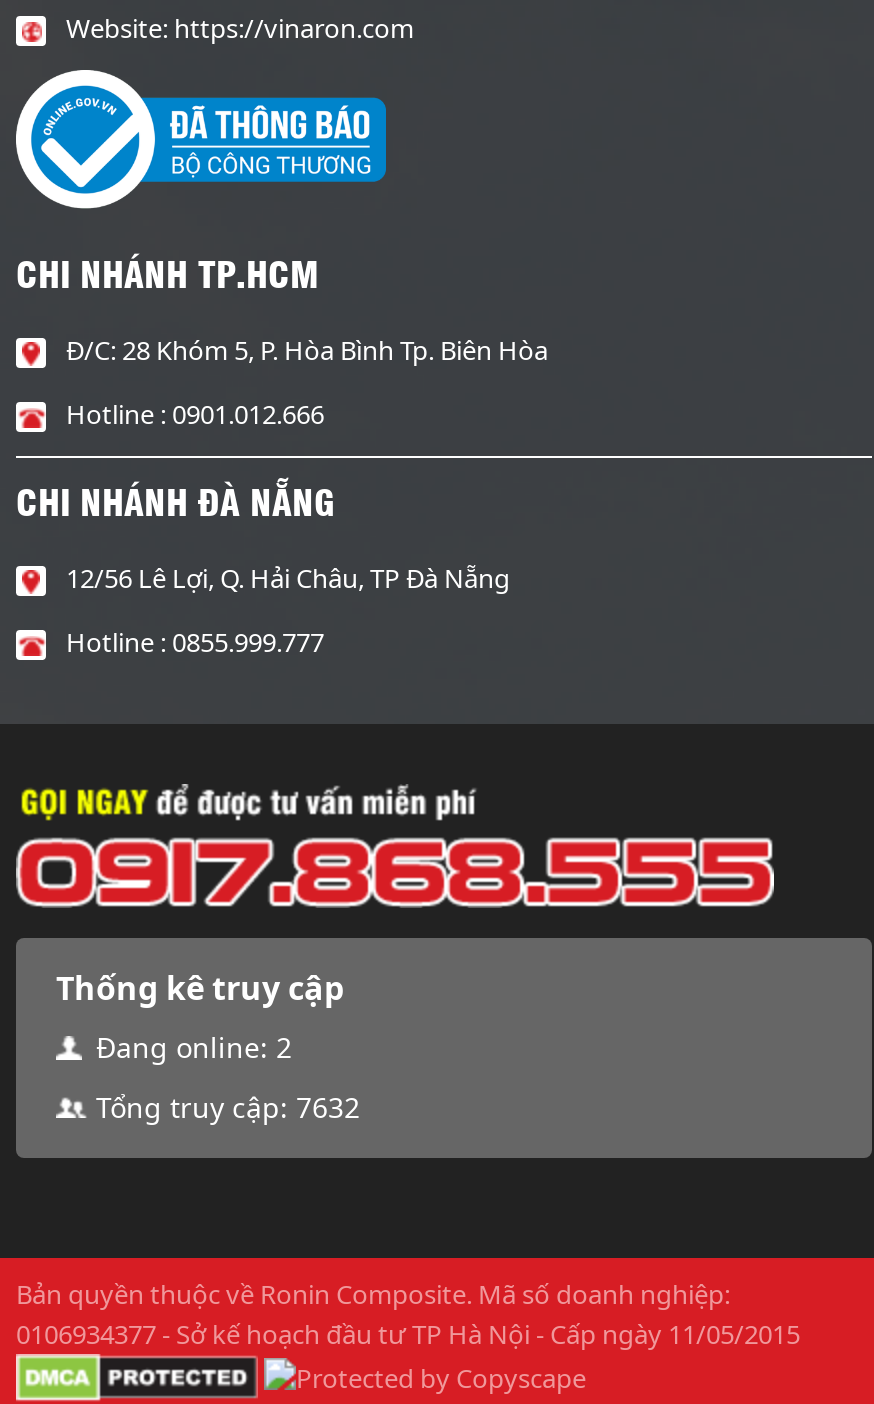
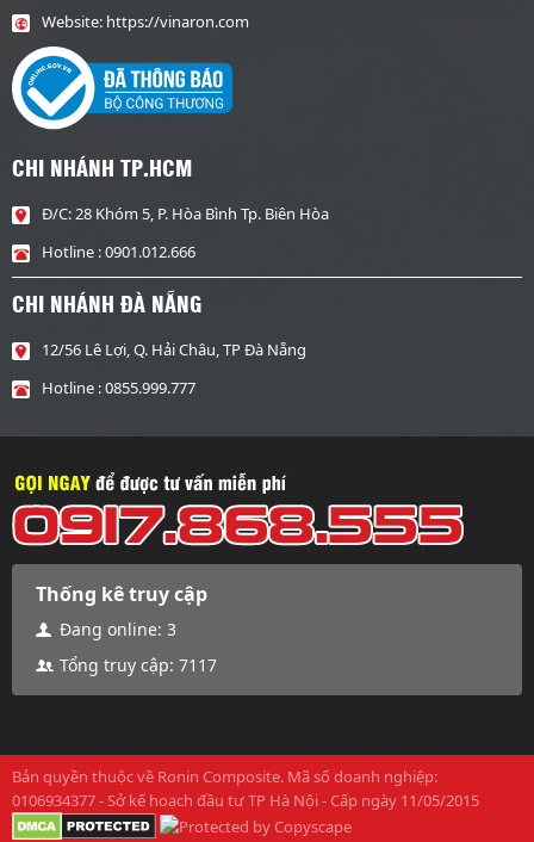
- Đang online: 2
+ Đang online: 3

- Tổng truy cập: 7632
+ Tổng truy cập: 7117
